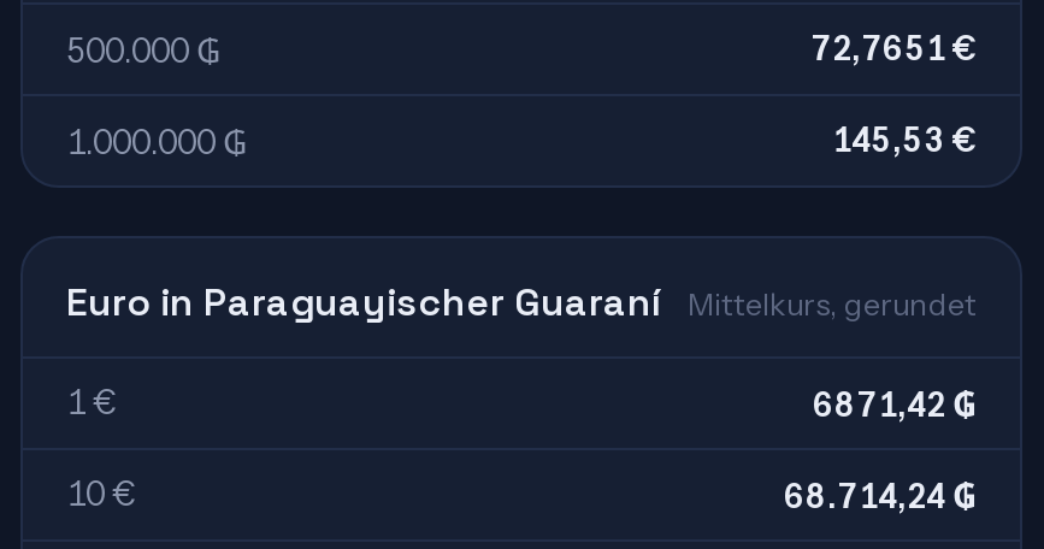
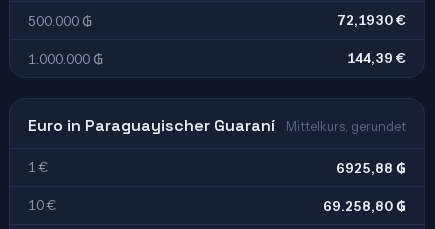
- 72,7651 €
+ 72,1930 €

- 145,53 €
+ 144,39 €

- 6871,42 ₲
+ 6925,88 ₲

- 68.714,24 ₲
+ 69.258,80 ₲
